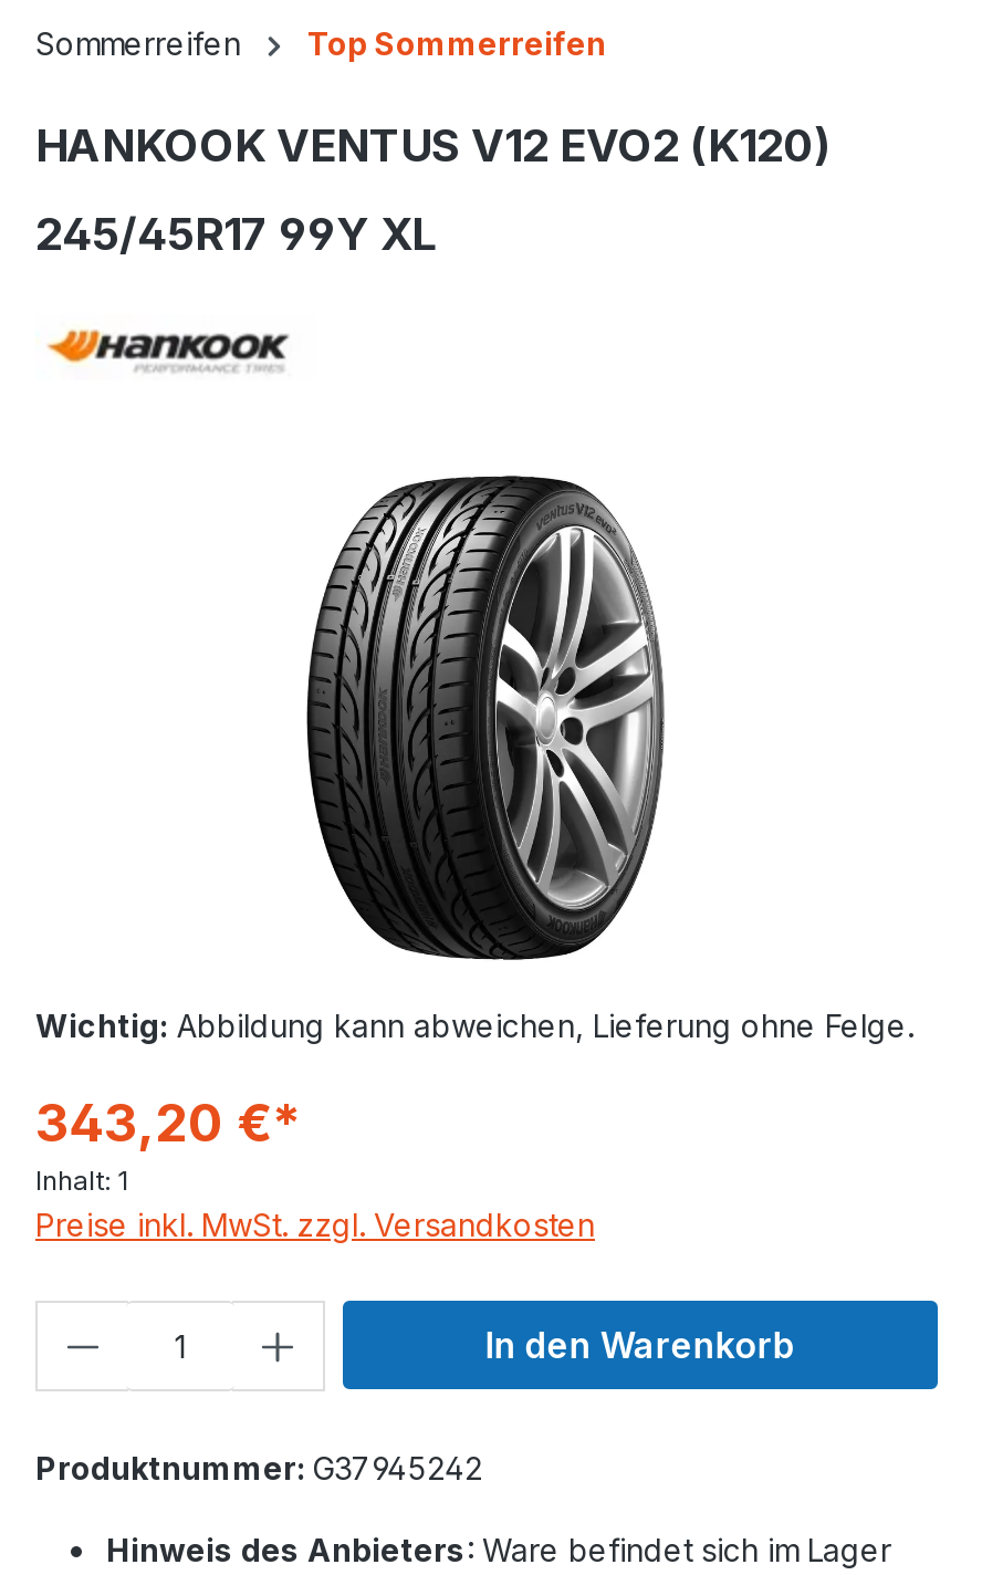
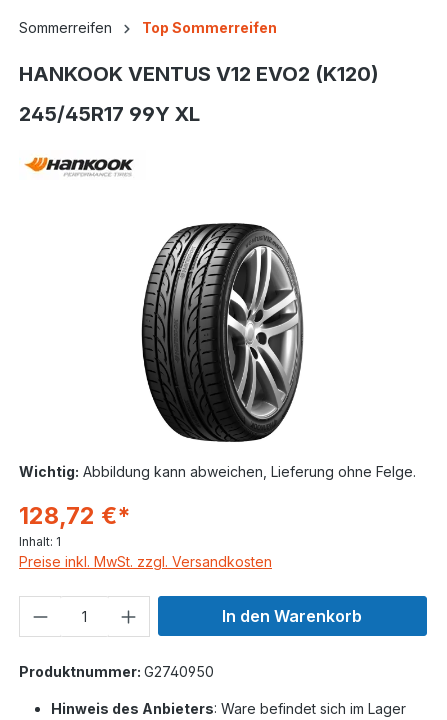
- 343,20 €*
+ 128,72 €*

- Produktnummer: G37945242
+ Produktnummer: G2740950
